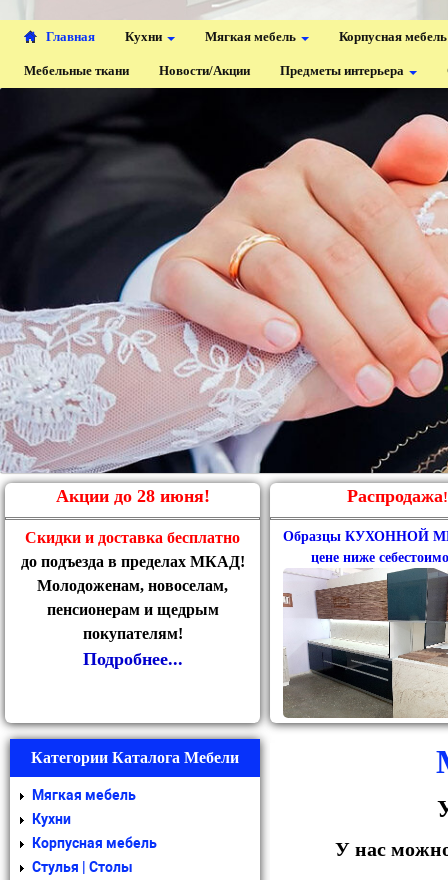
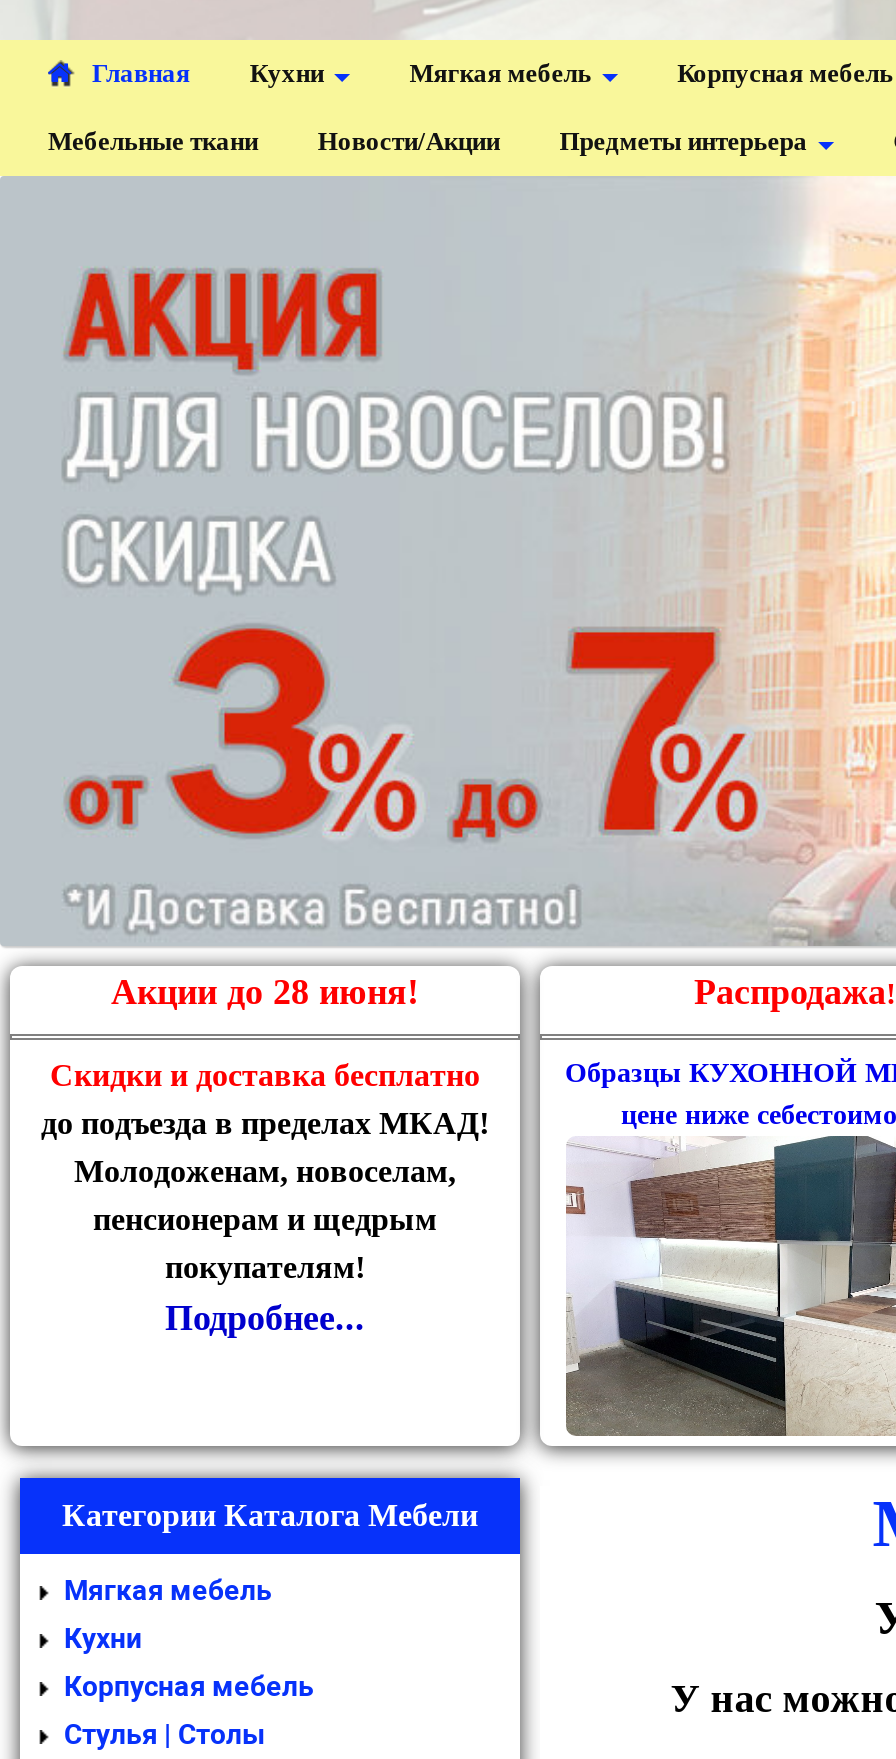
- [image]
+ [image]
